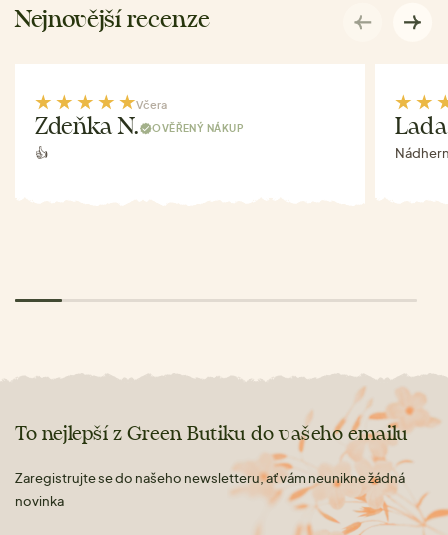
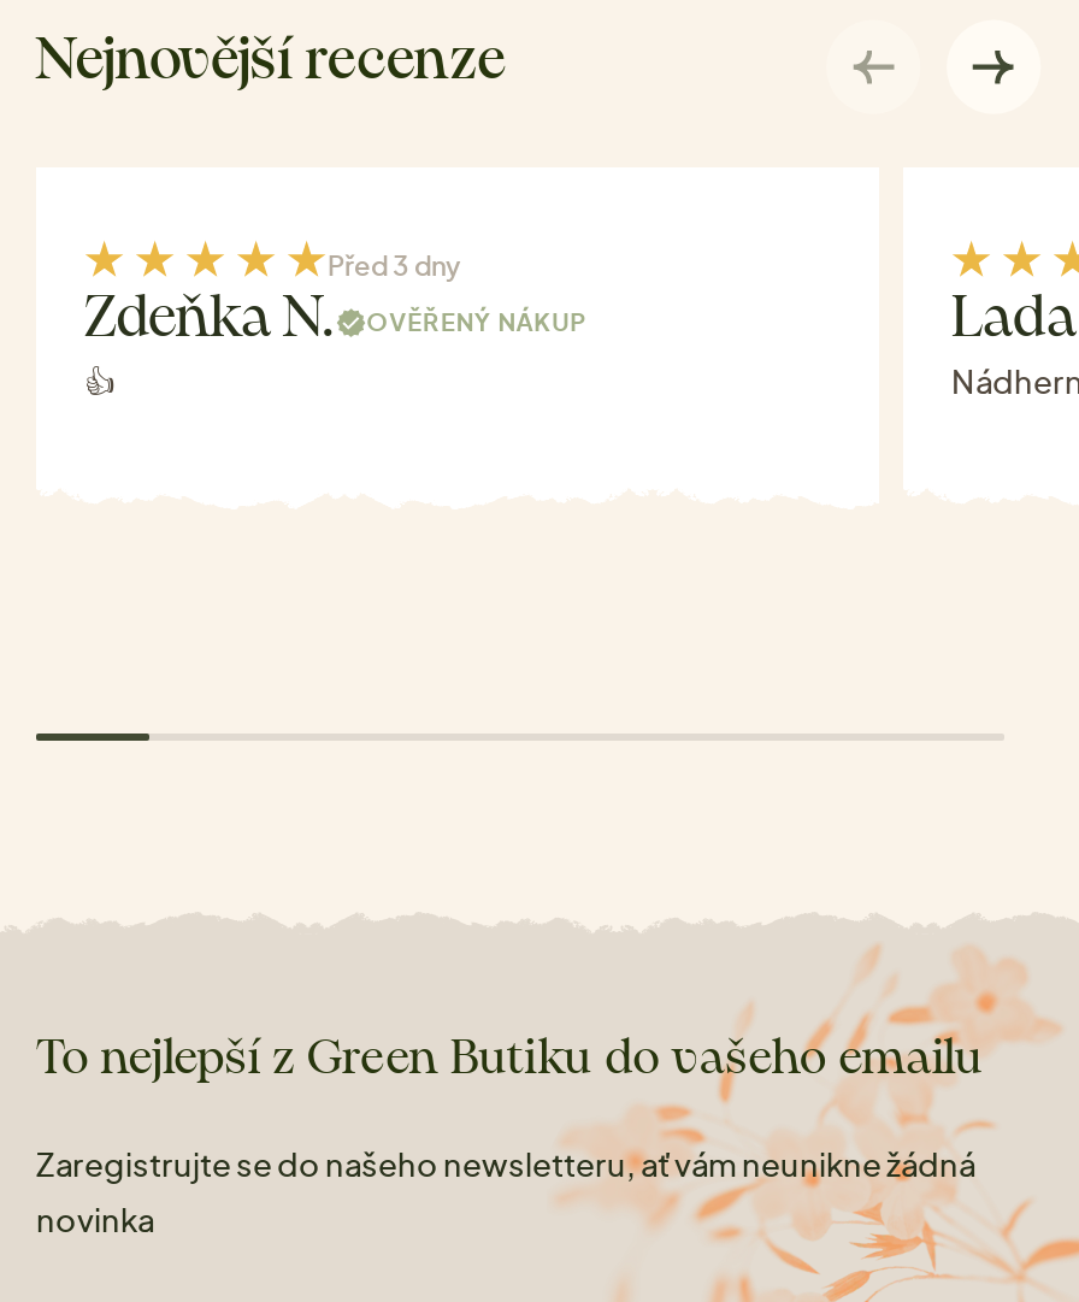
- Včera
+ Před 3 dny
